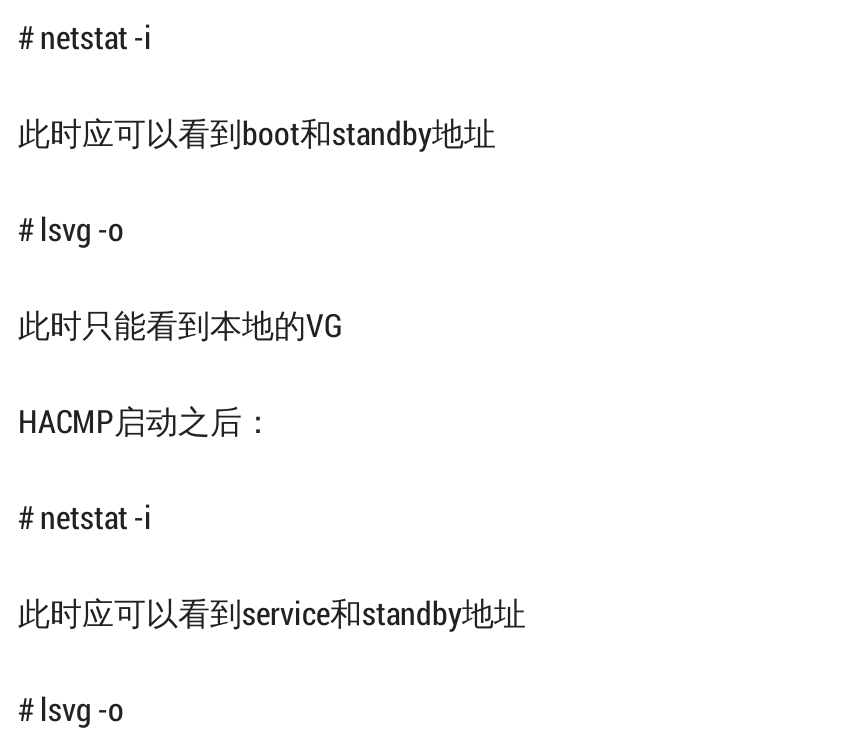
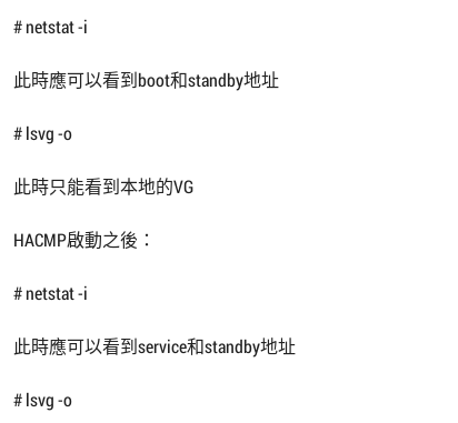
- 此时应可以看到boot和standby地址
+ 此時應可以看到boot和standby地址

- 此时只能看到本地的VG
+ 此時只能看到本地的VG

- HACMP启动之后：
+ HACMP啟動之後：

- 此时应可以看到service和standby地址
+ 此時應可以看到service和standby地址
